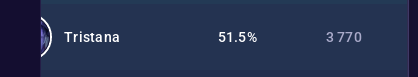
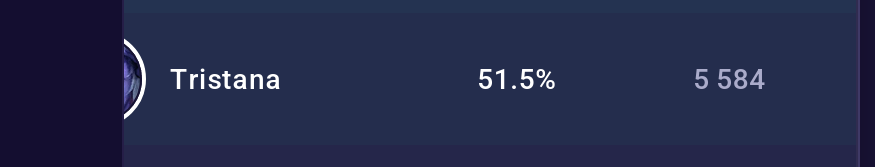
- 3 770
+ 5 584
